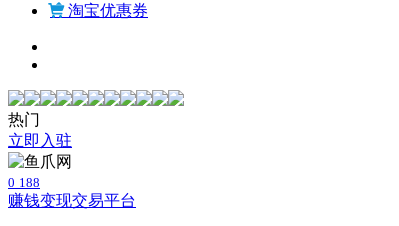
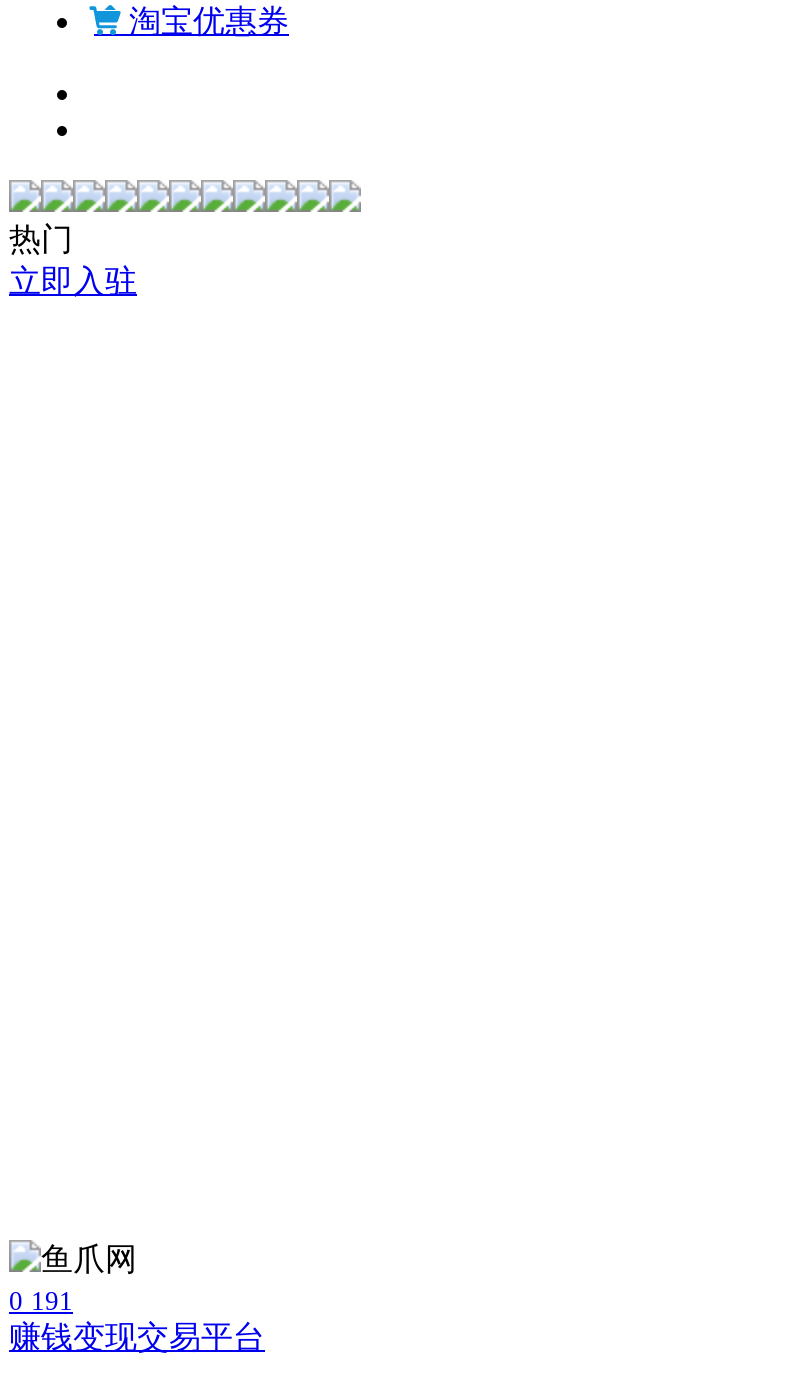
- 0 188
+ 0 191
